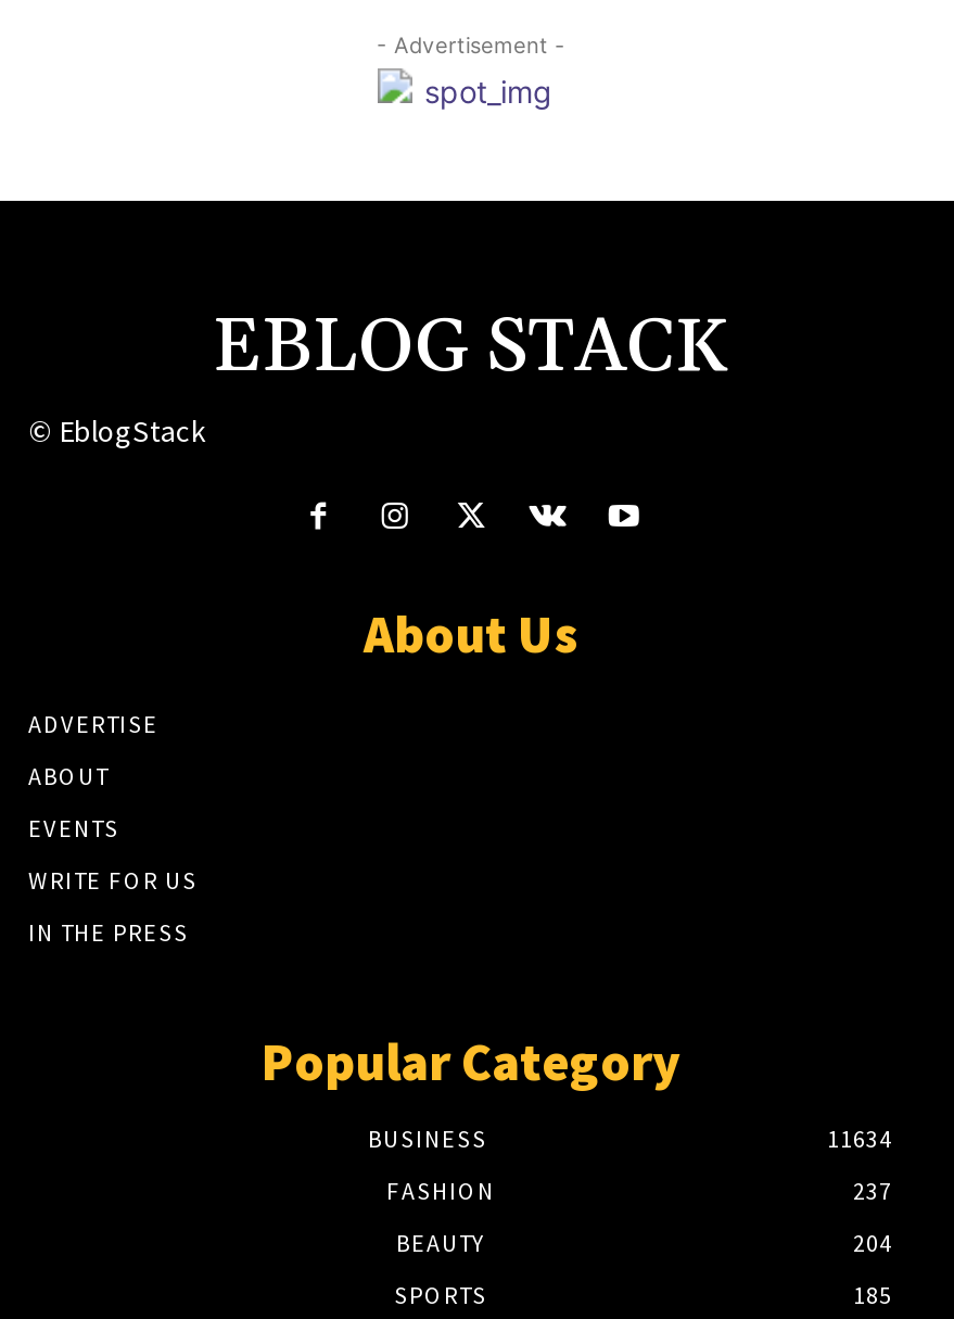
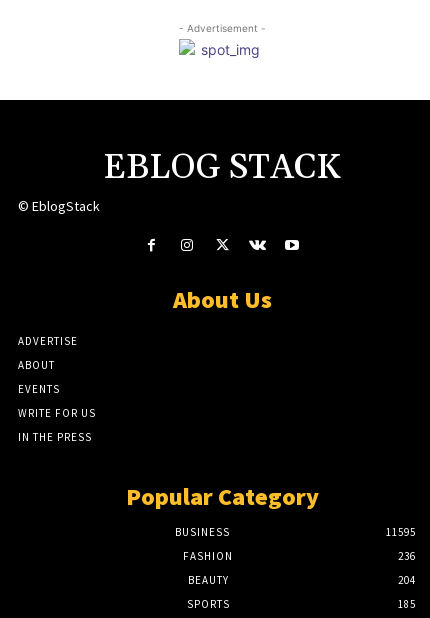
- 11634
+ 11595

- 237
+ 236
